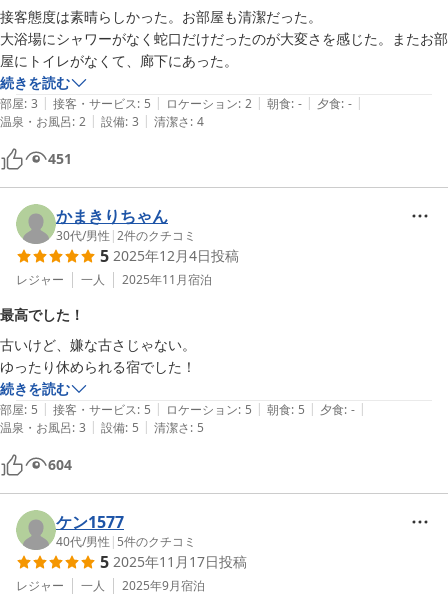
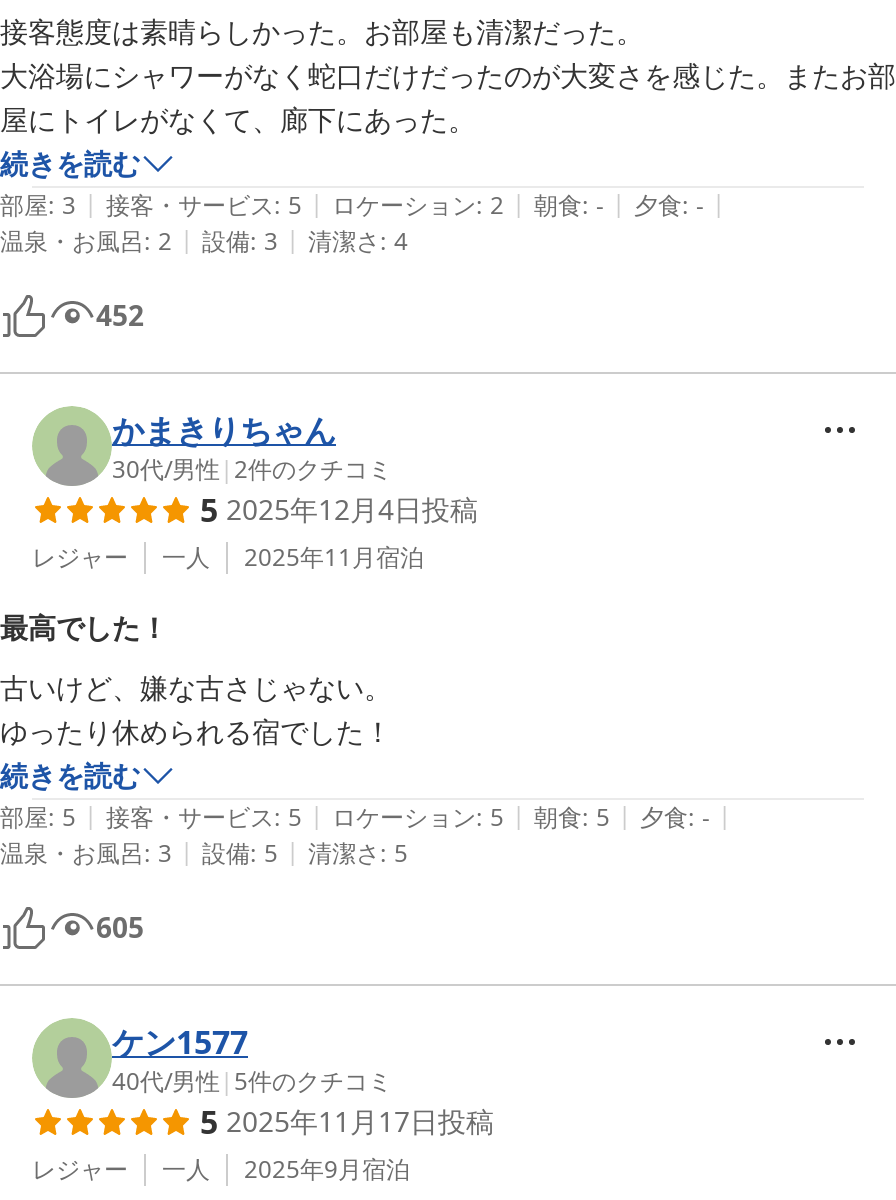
- 451
+ 452

- 604
+ 605
